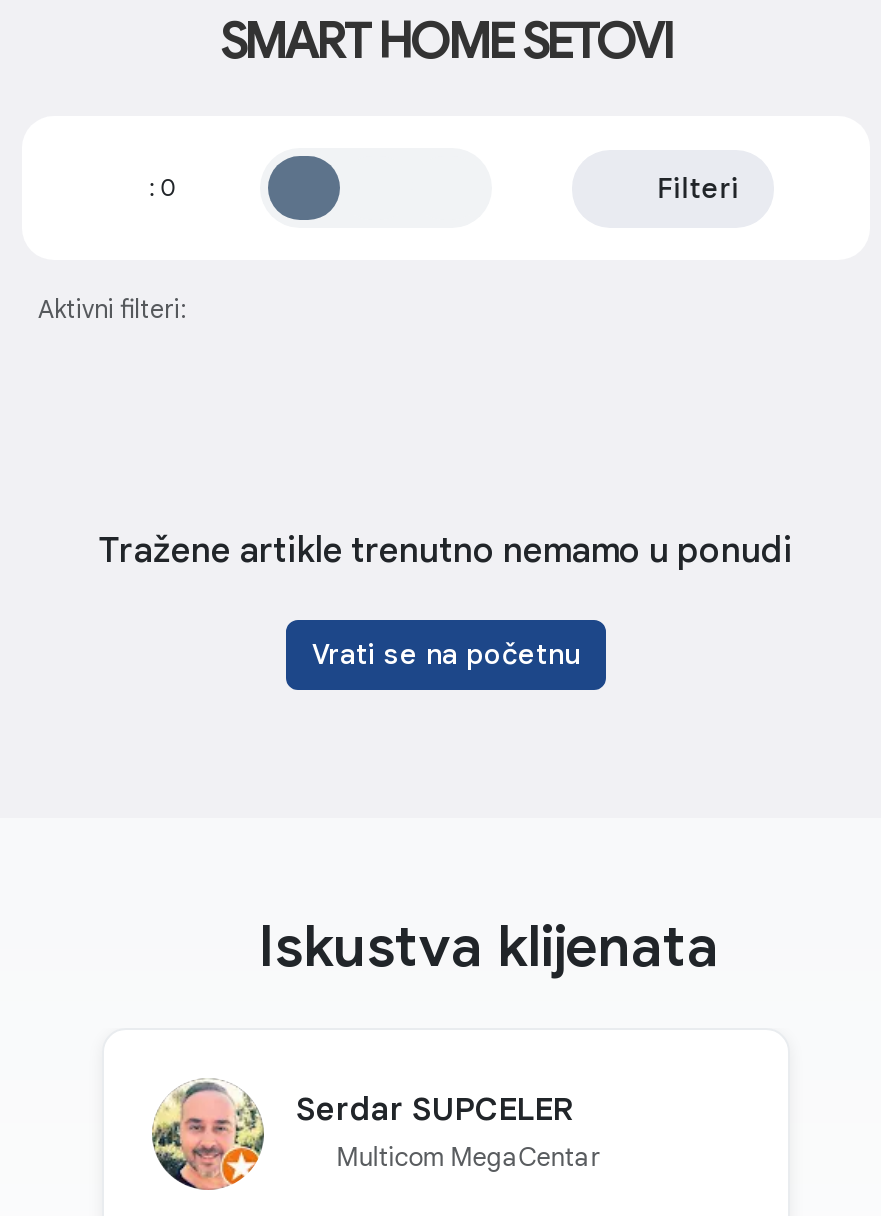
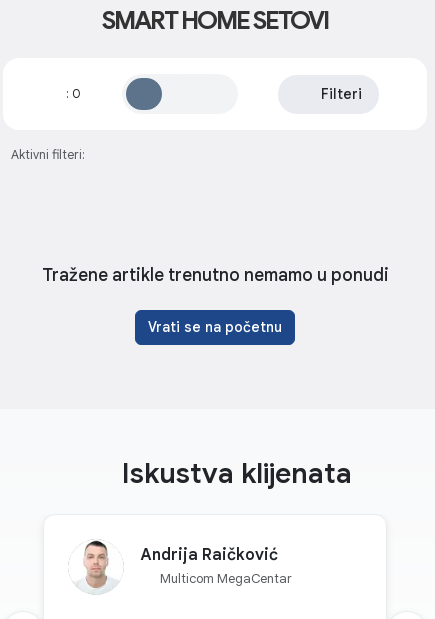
- [image]
- Serdar SUPCELER
+ [image]
+ Andrija Raičković
